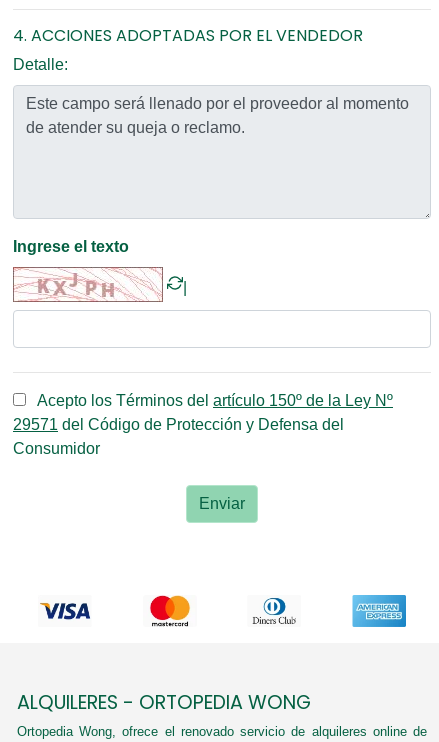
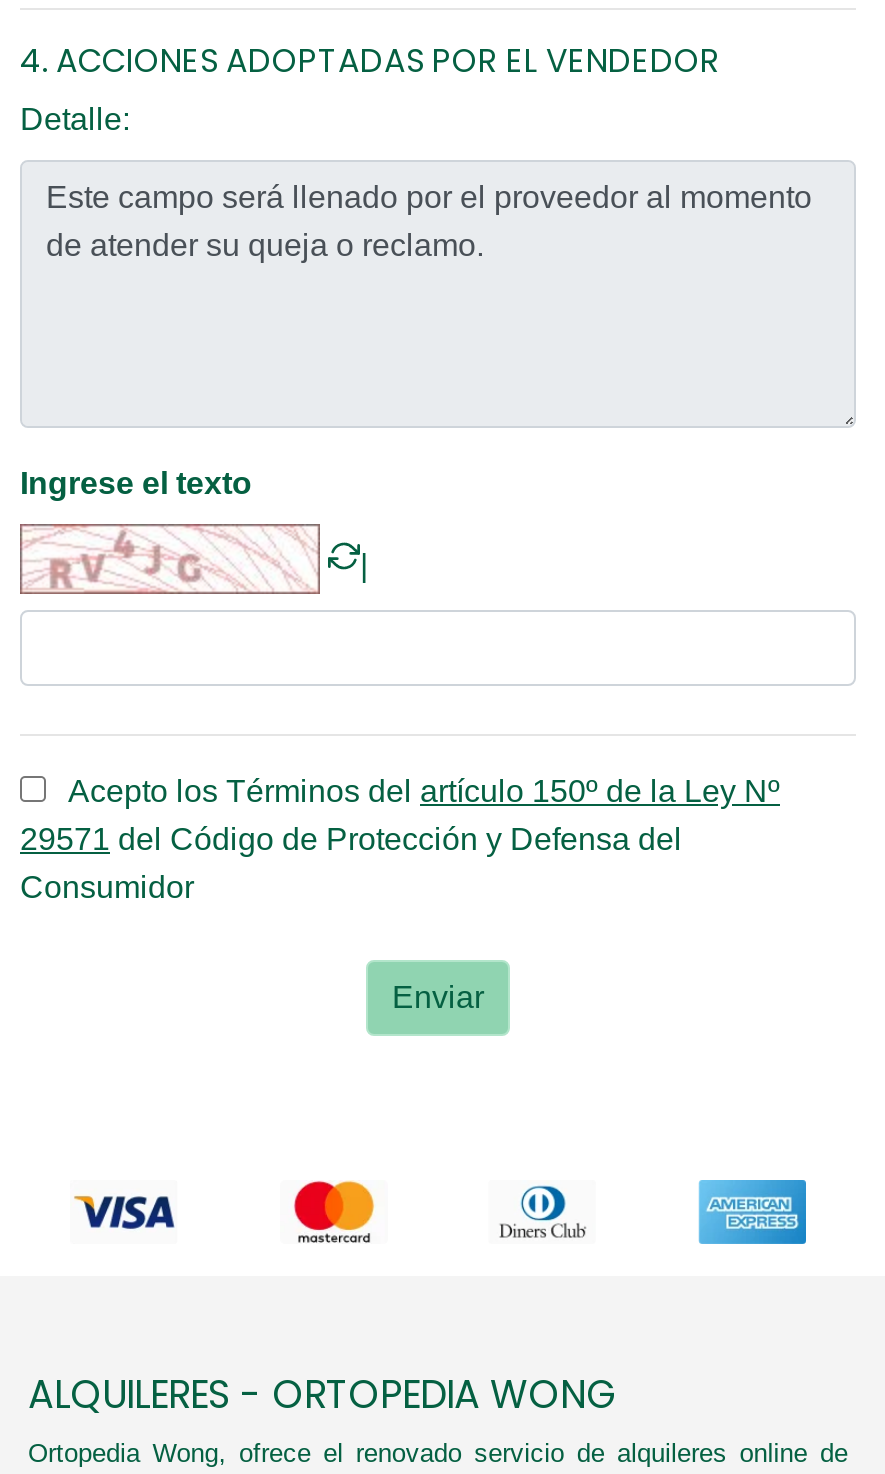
- [image]
+ [image]
